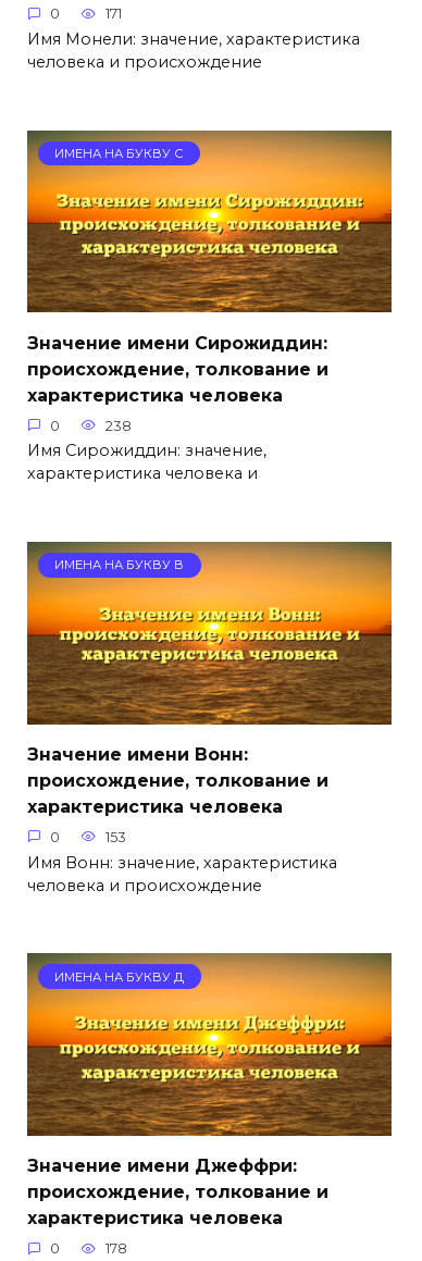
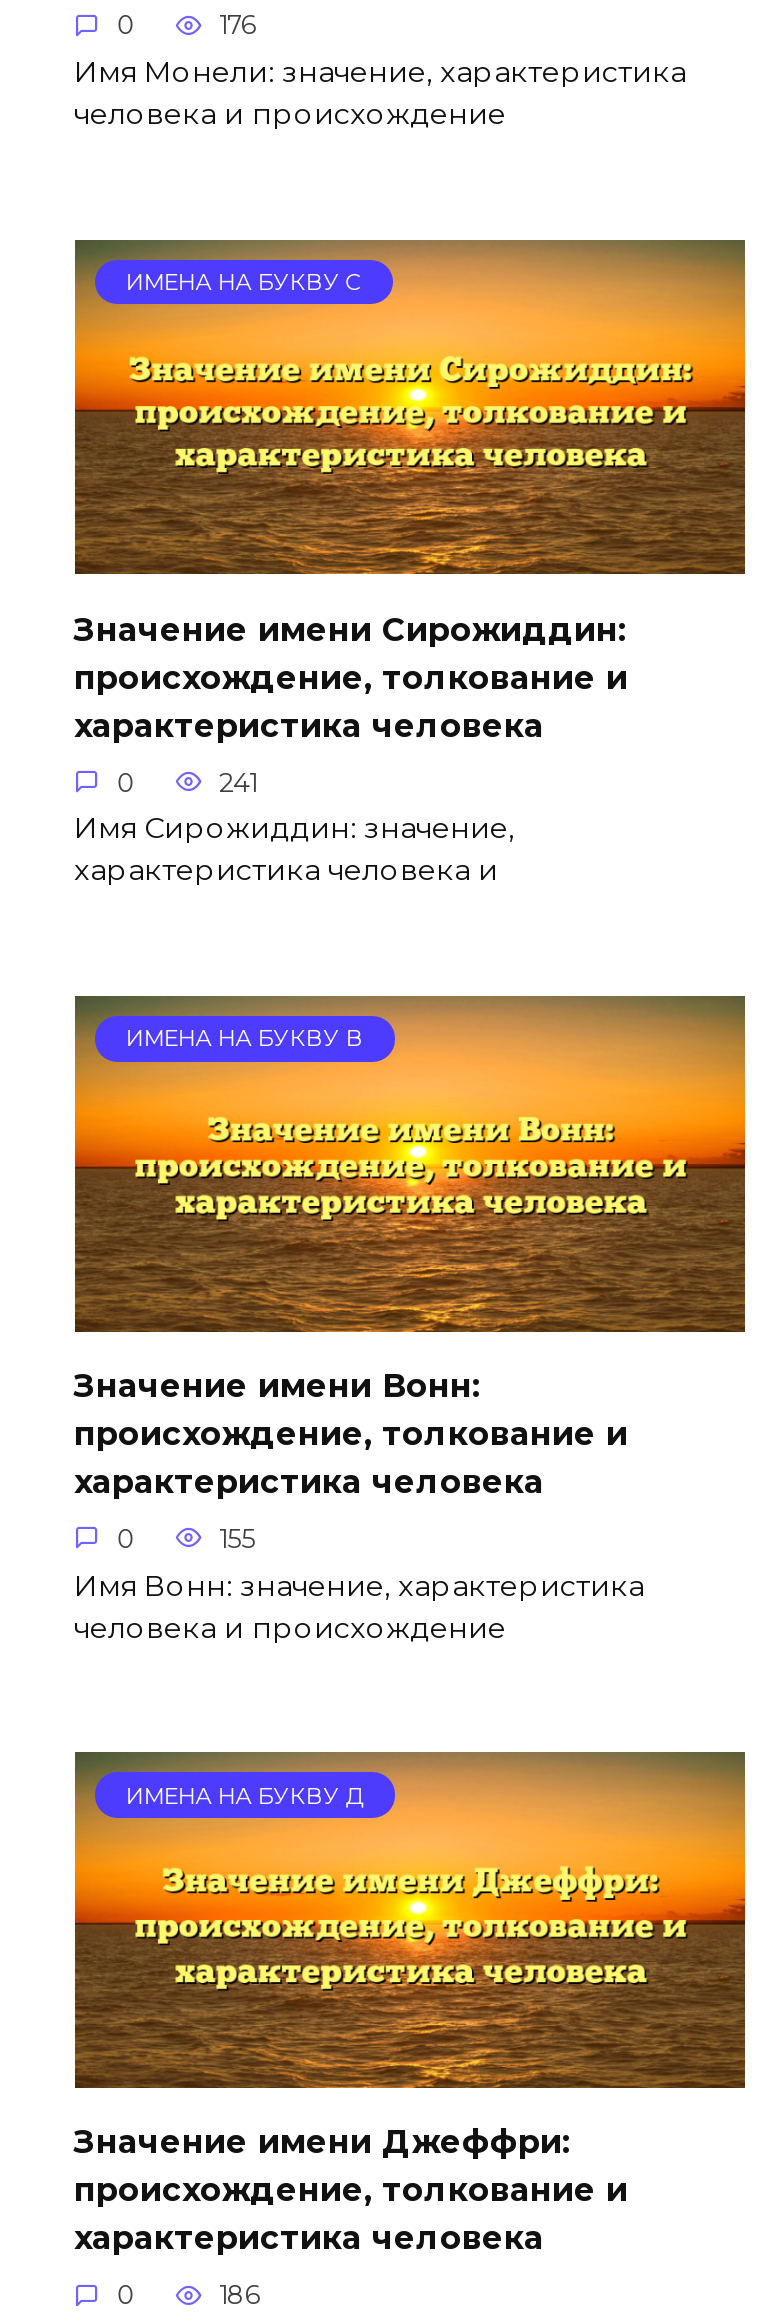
- 171
+ 176

- 238
+ 241

- 153
+ 155

- 178
+ 186
